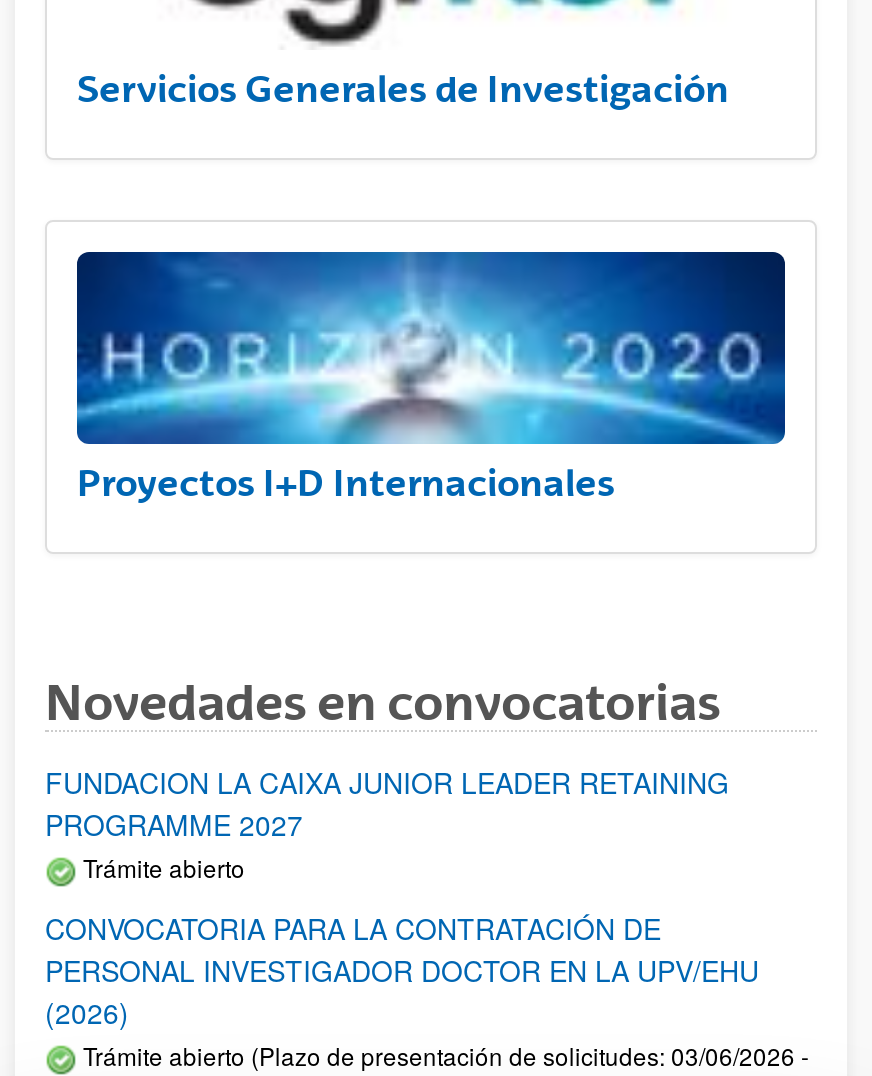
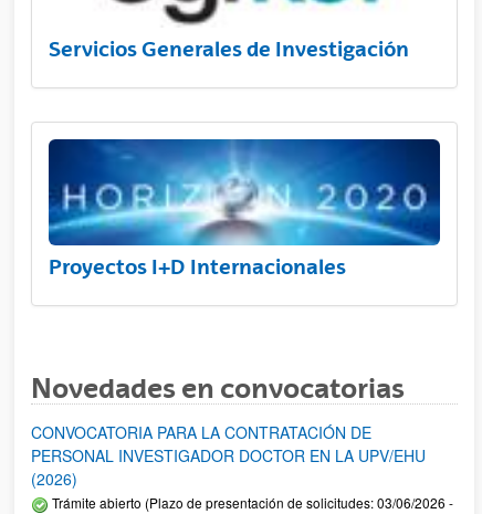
- FUNDACION LA CAIXA JUNIOR LEADER RETAINING
- PROGRAMME 2027
- Trámite abierto
